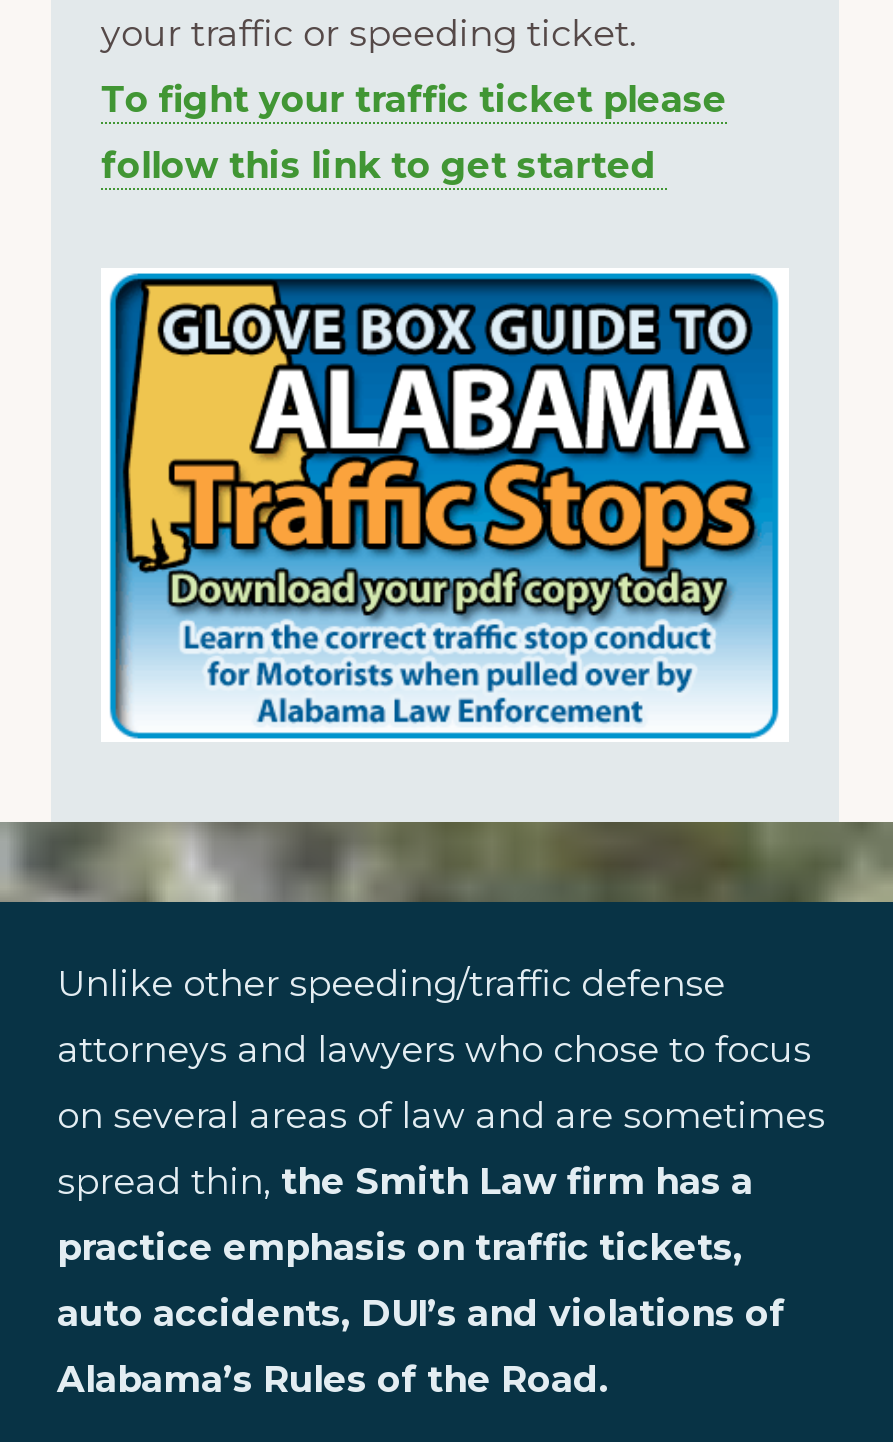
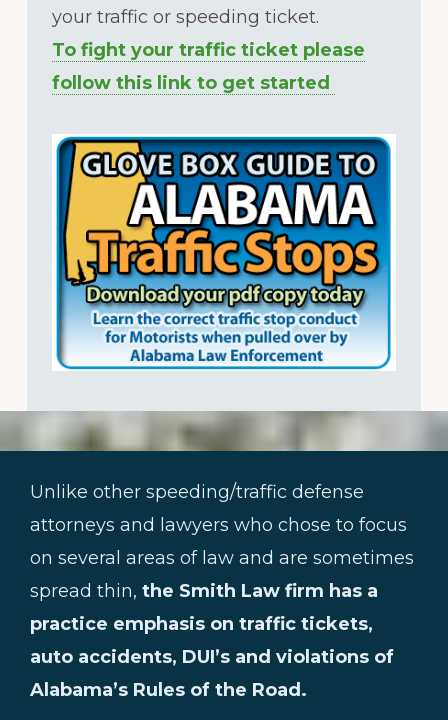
- [image]
+ [image]
